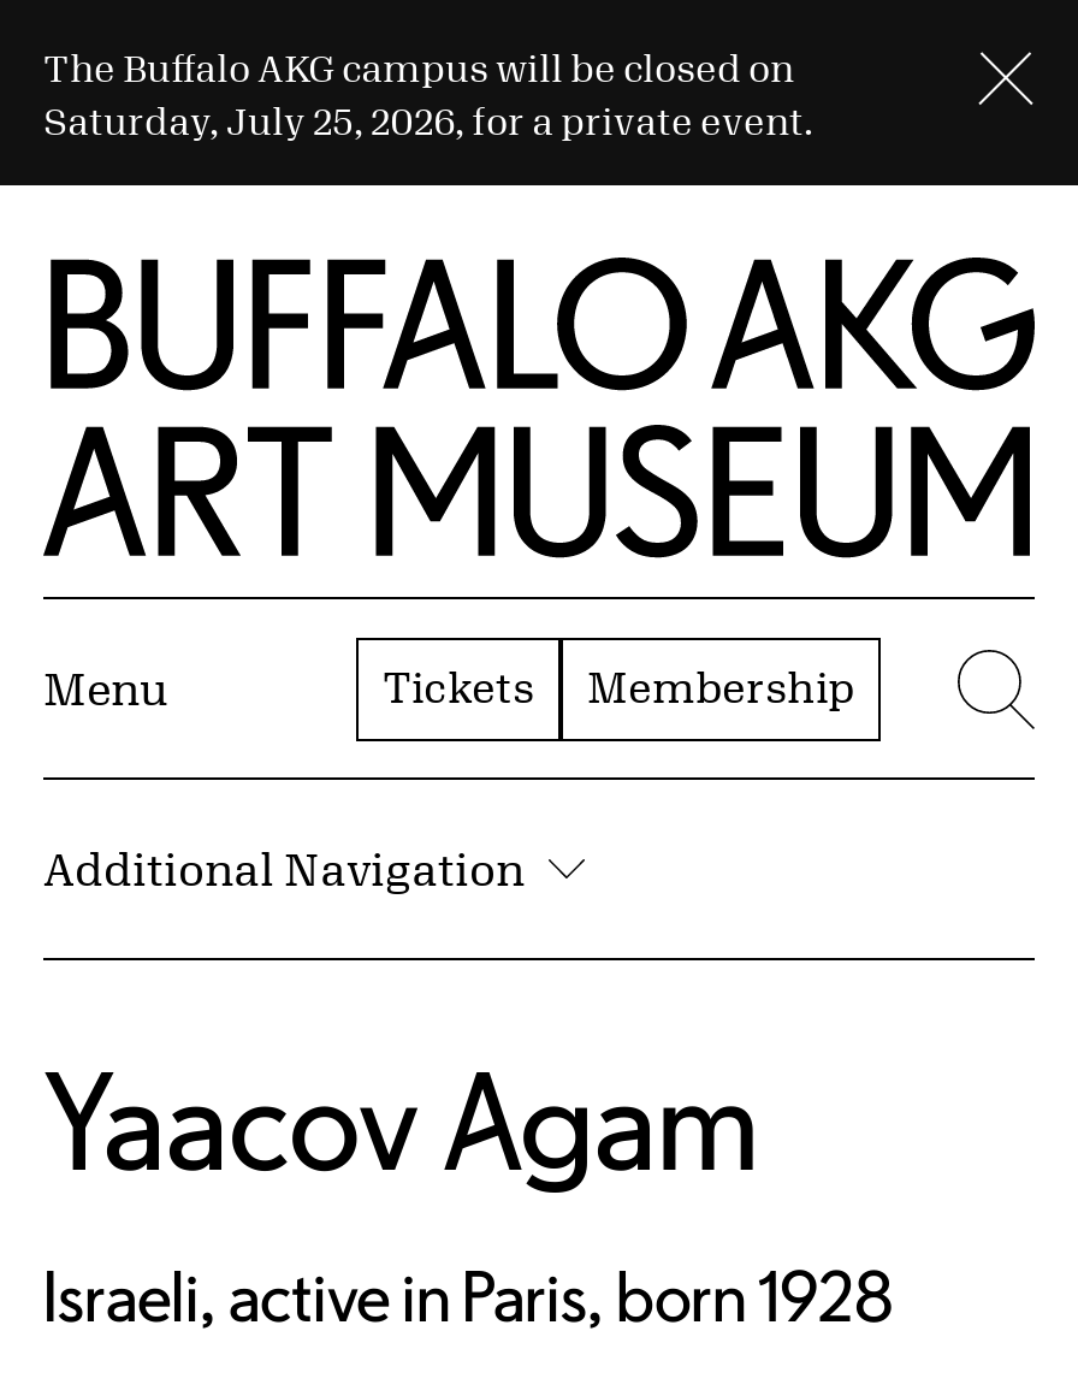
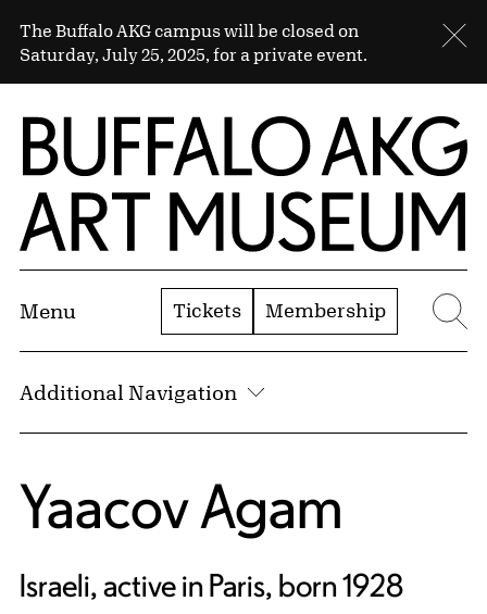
- Saturday, July 25, 2026, for a private event.
+ Saturday, July 25, 2025, for a private event.
